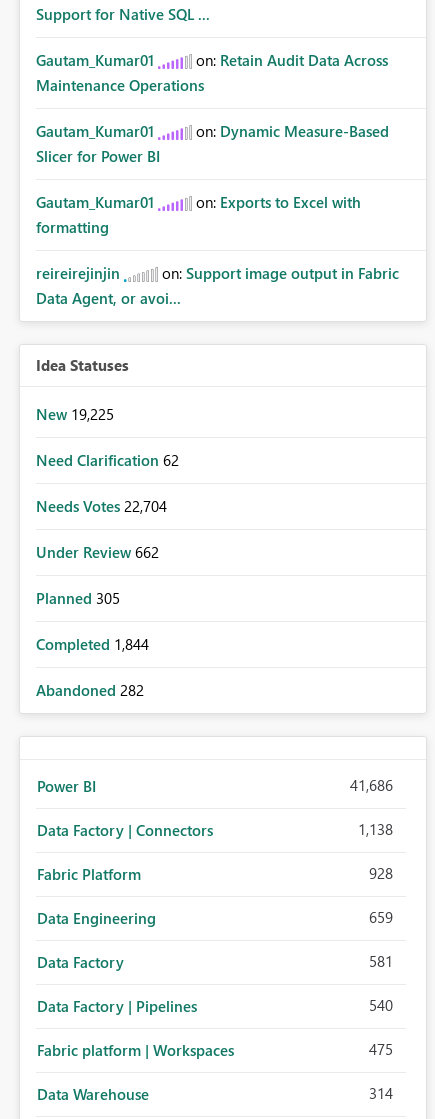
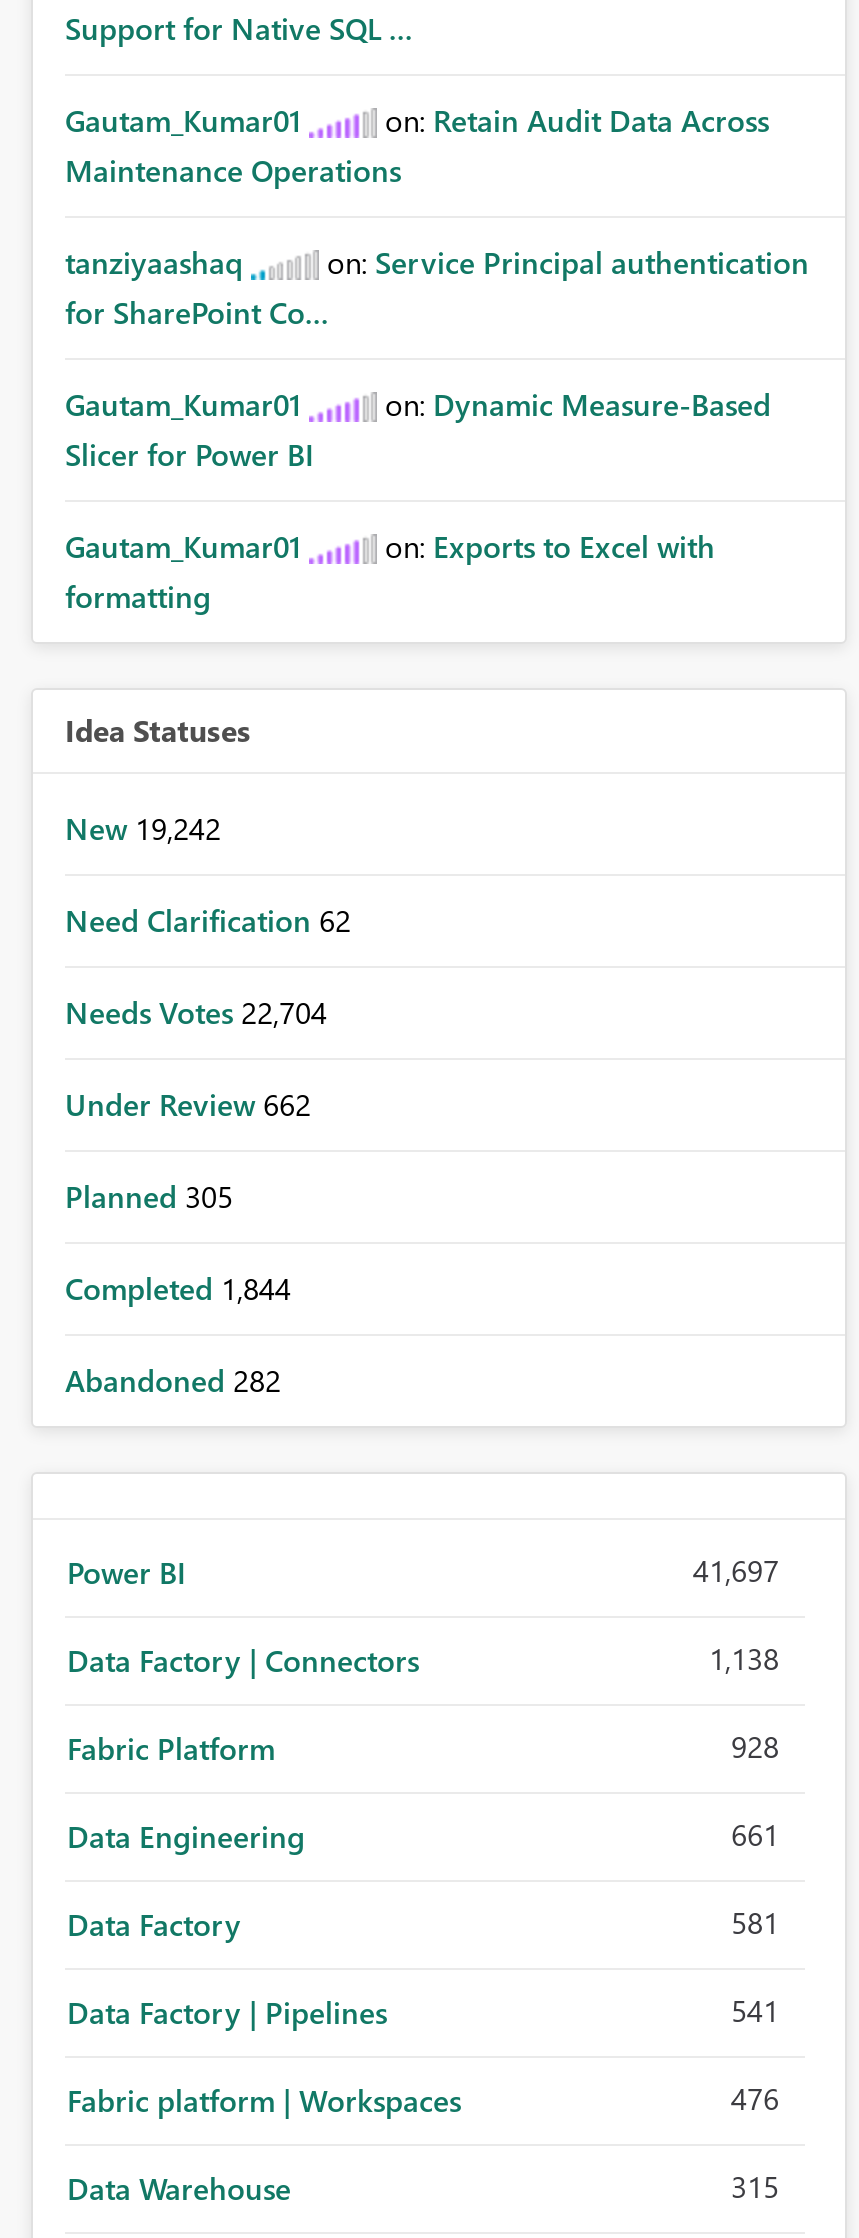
+ tanziyaashaq
+ on: Service Principal authentication
+ for SharePoint Co...

moved down: Gautam_Kumar01 | on: Dynamic Measure-Based | Slicer for Power BI | Gautam_Kumar01 | on: Exports to Excel with | formatting

- reireirejinjin
- on: Support image output in Fabric
- Data Agent, or avoi...

- New 19,225
+ New 19,242

- 41,686
+ 41,697

- 659
+ 661

- 540
+ 541

- 475
+ 476

- 314
+ 315
